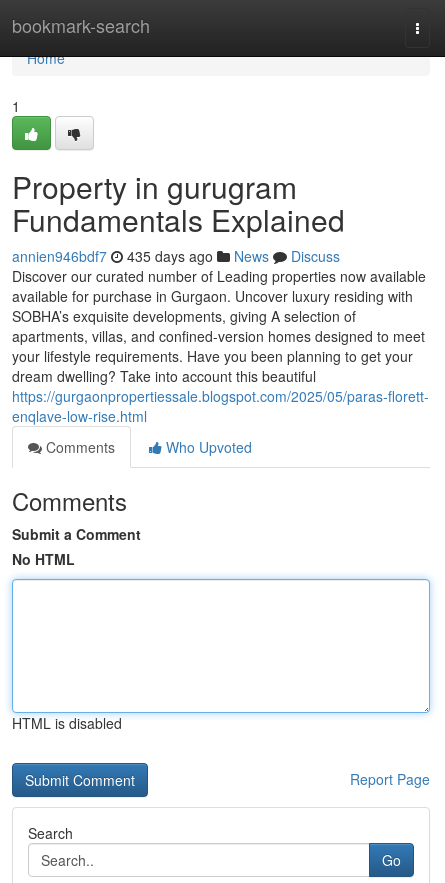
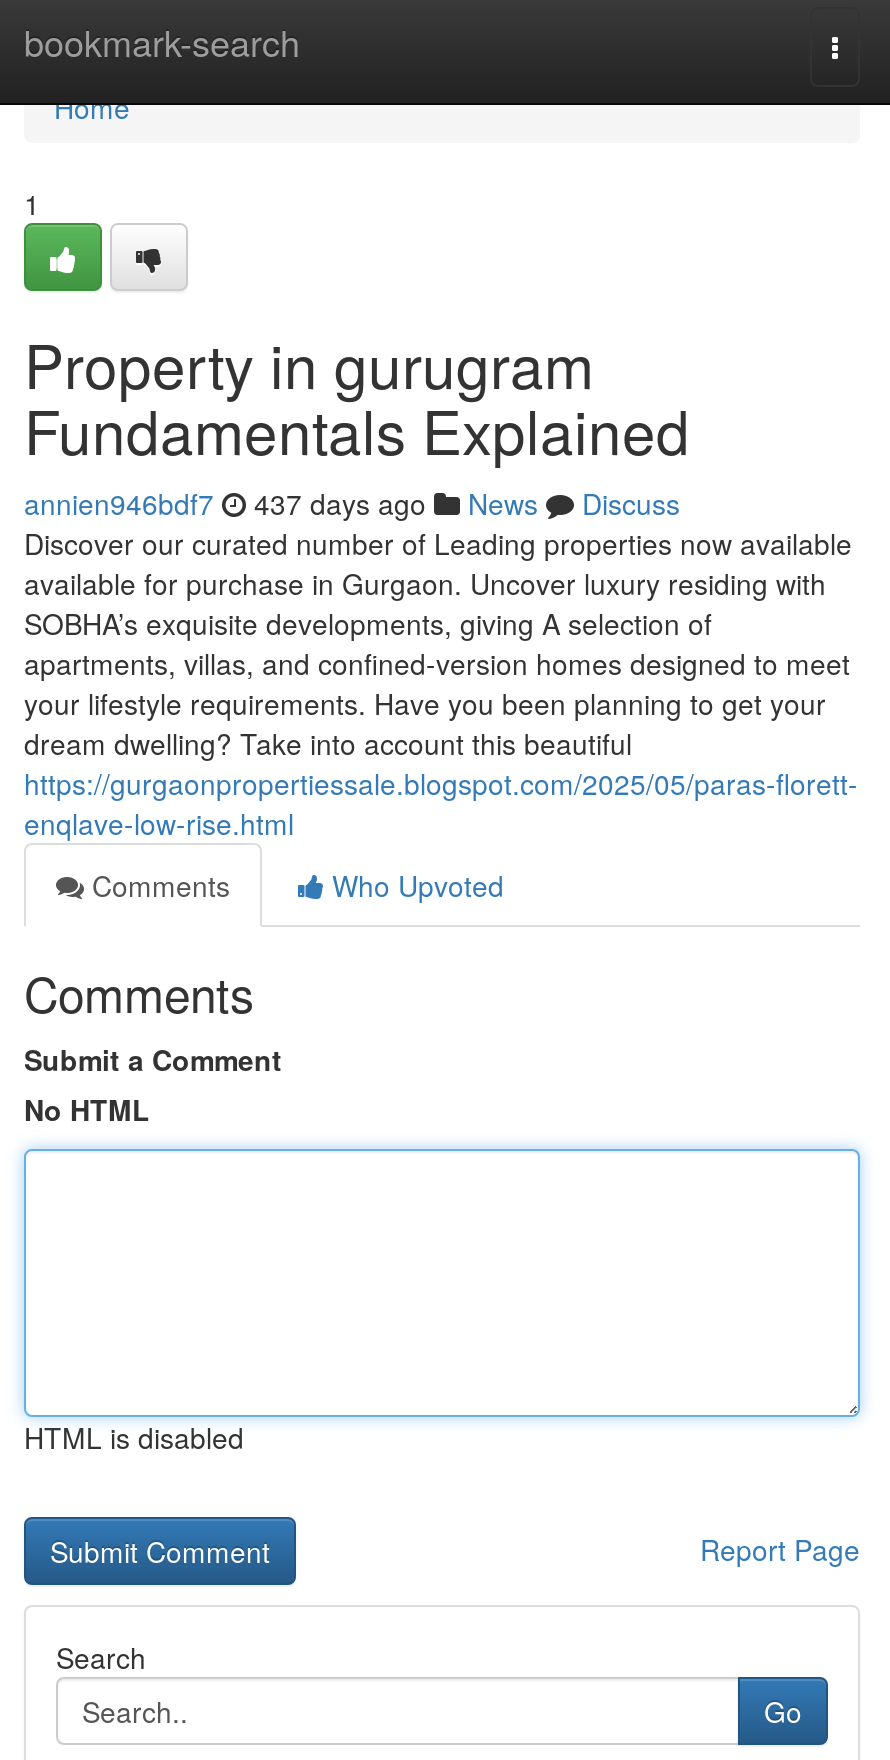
- annien946bdf7 435 days ago News Discuss
+ annien946bdf7 437 days ago News Discuss
